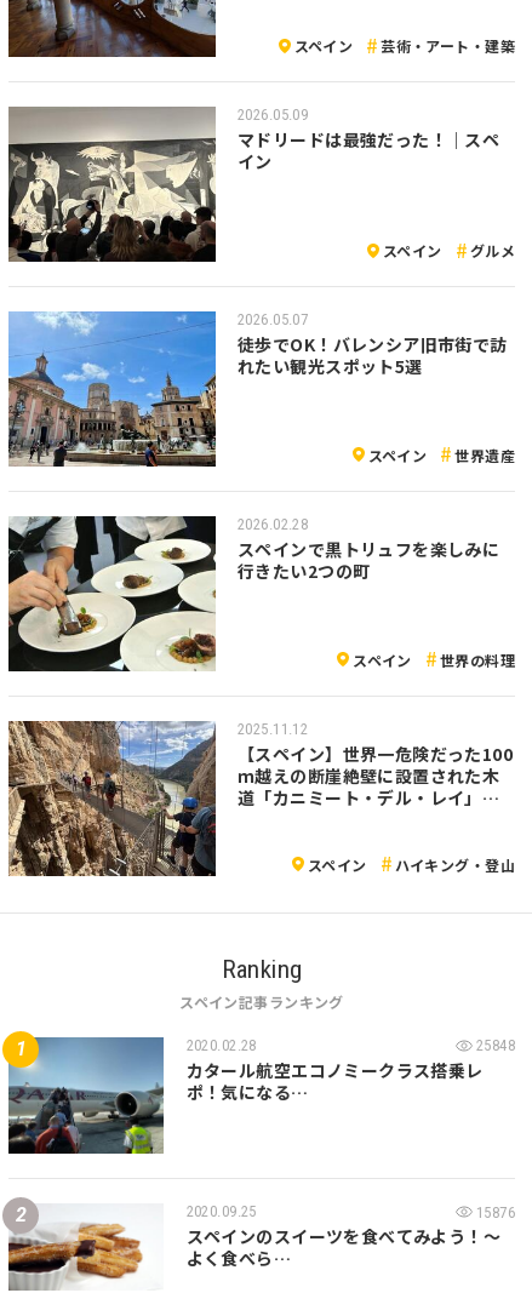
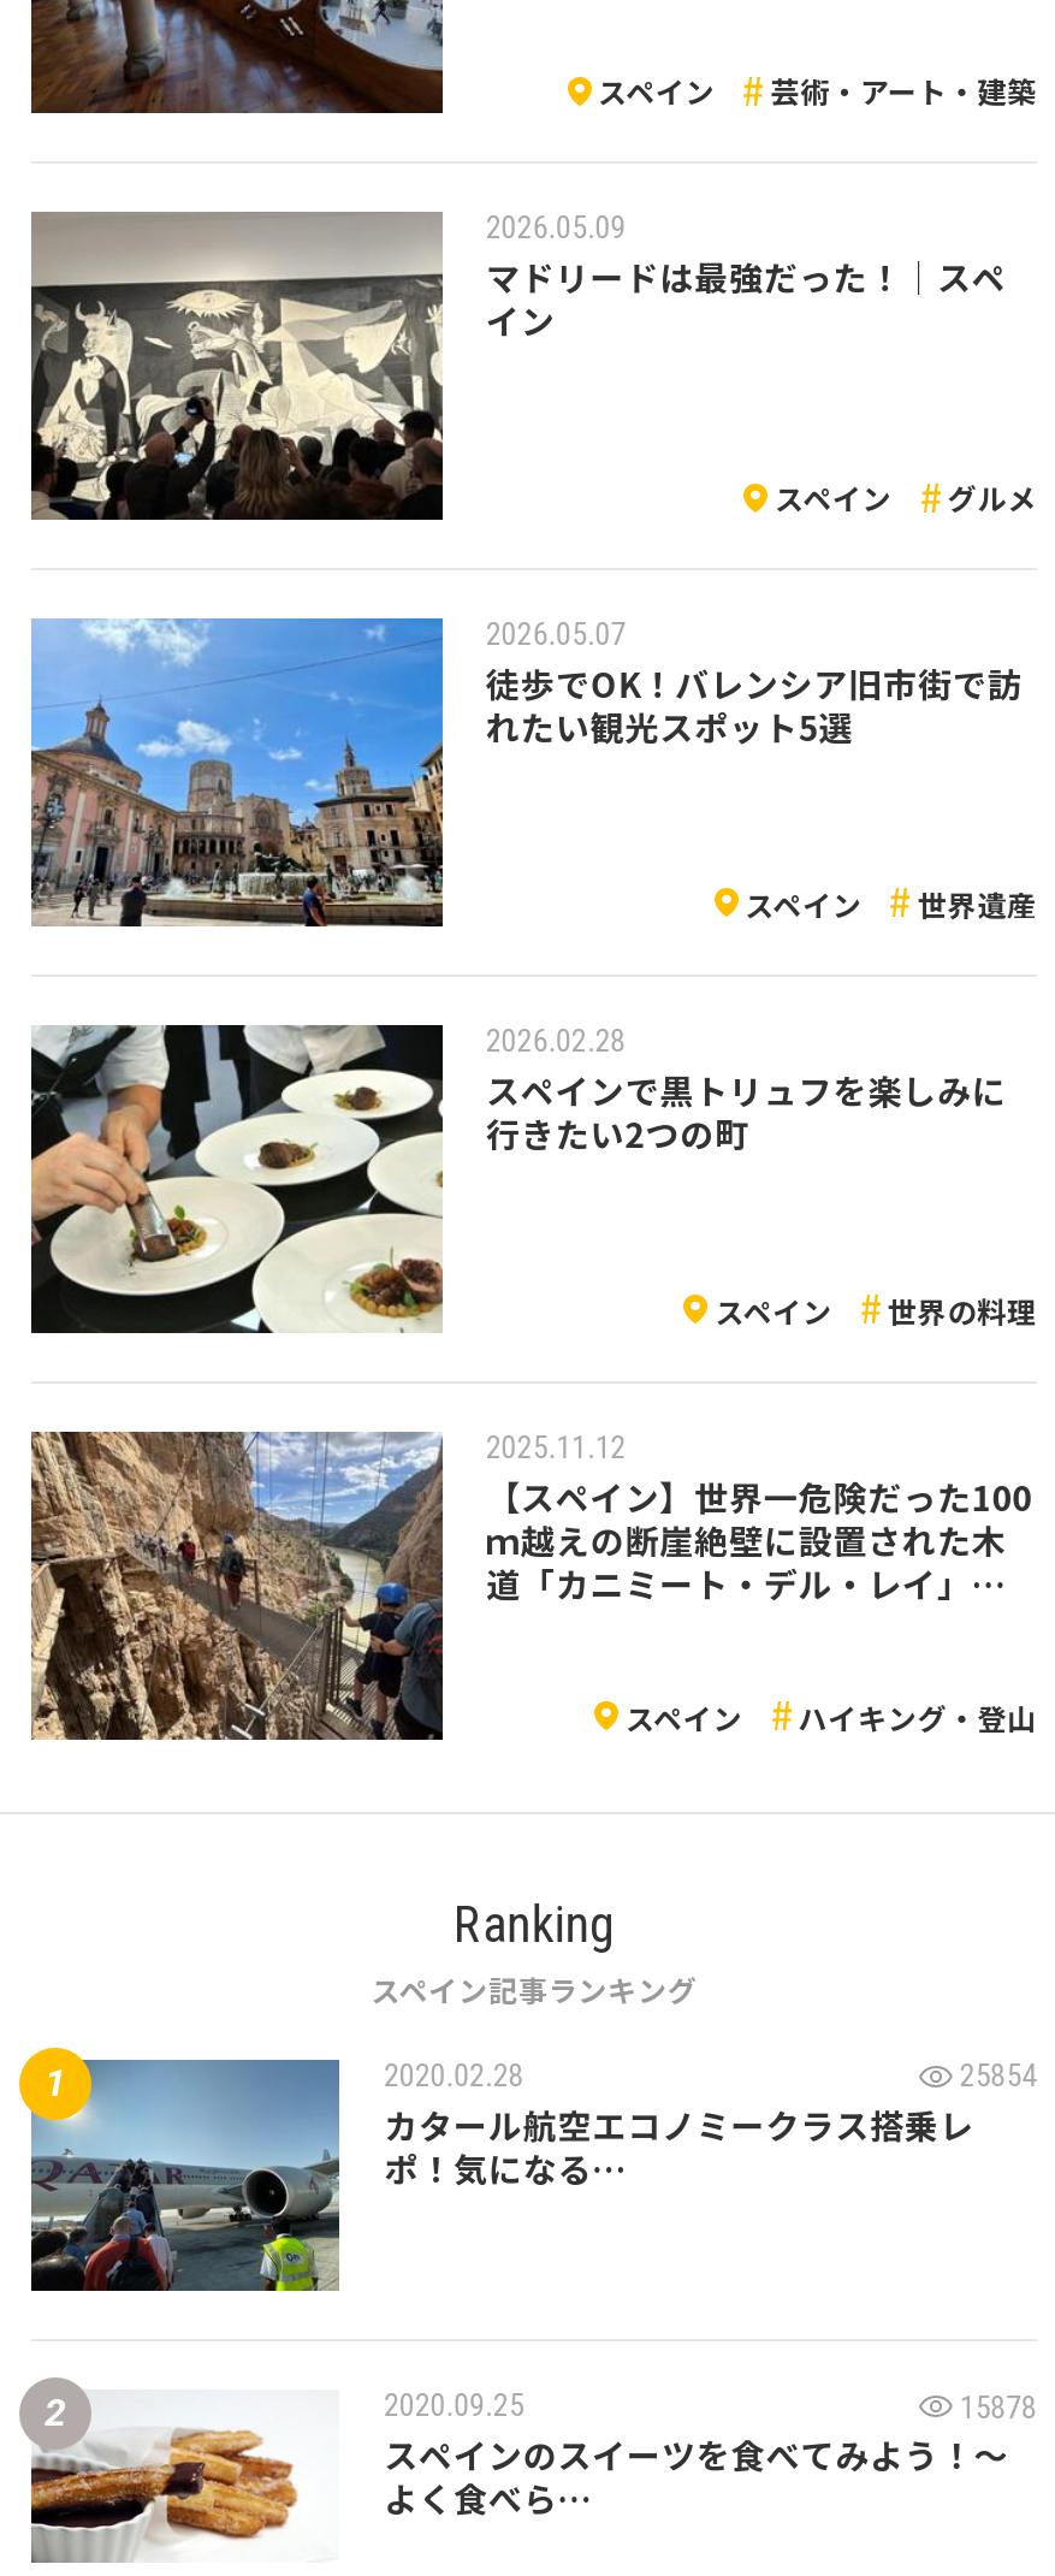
- 25848
+ 25854

- 15876
+ 15878
